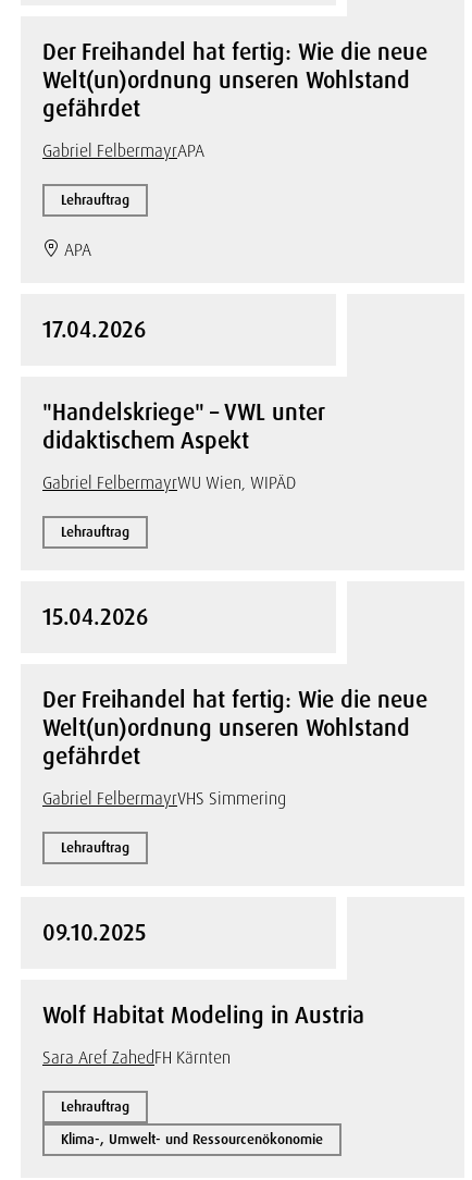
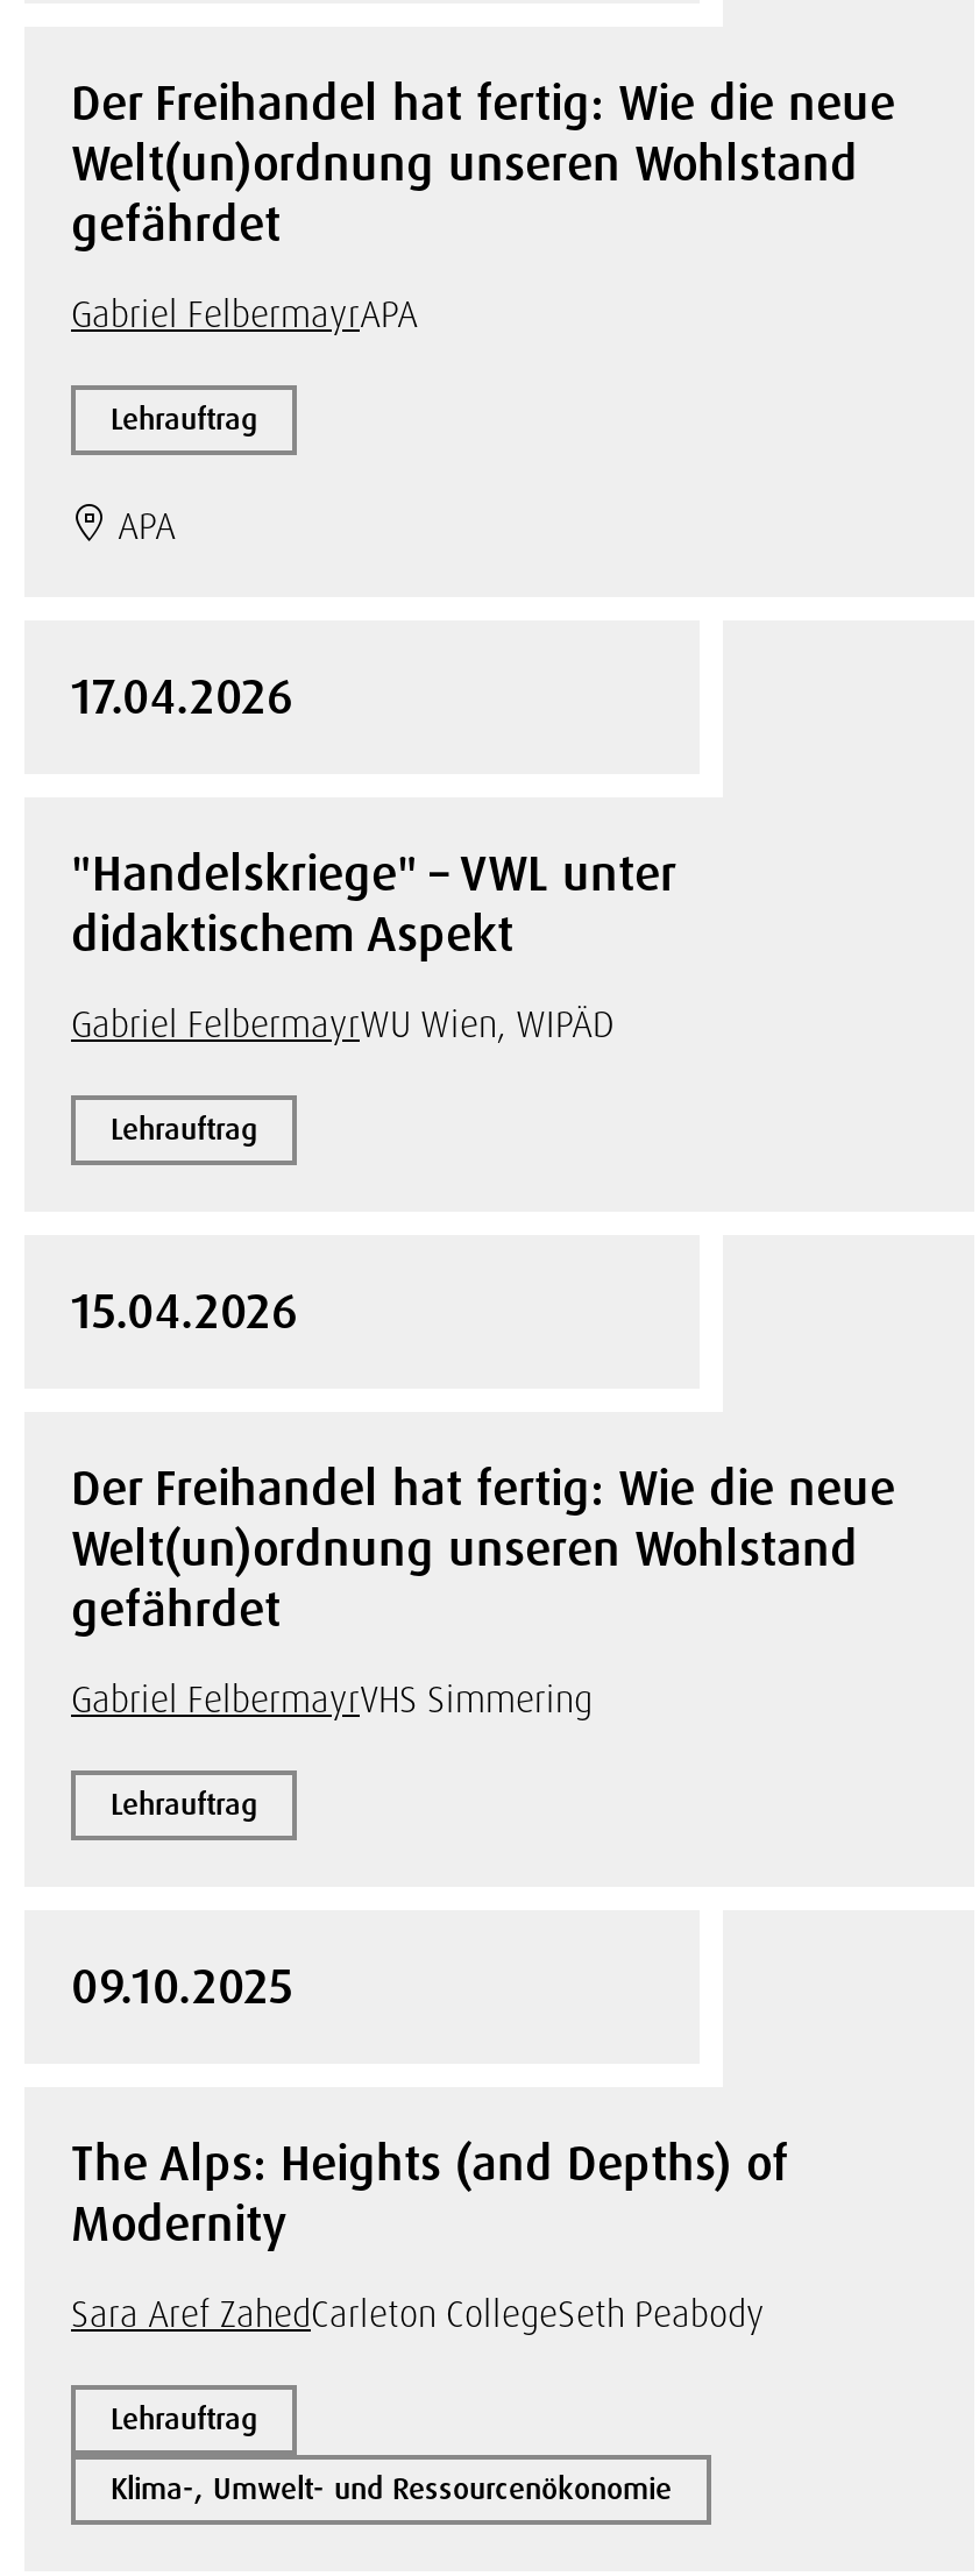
- Wolf Habitat Modeling in Austria
+ The Alps: Heights (and Depths) of
+ Modernity

- Sara Aref ZahedFH Kärnten
+ Sara Aref ZahedCarleton CollegeSeth Peabody
